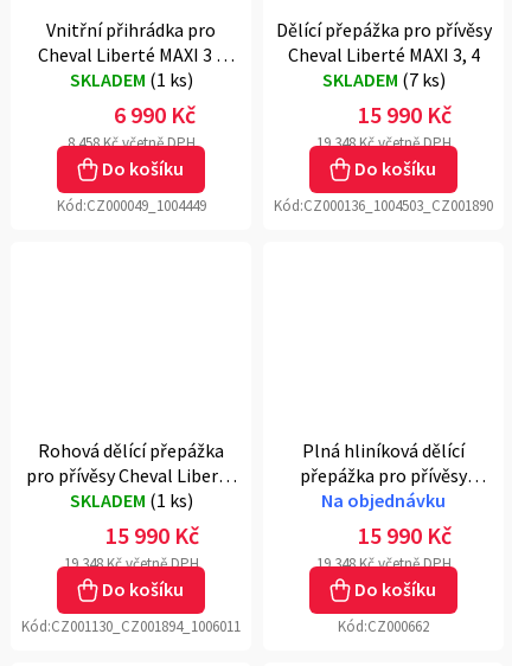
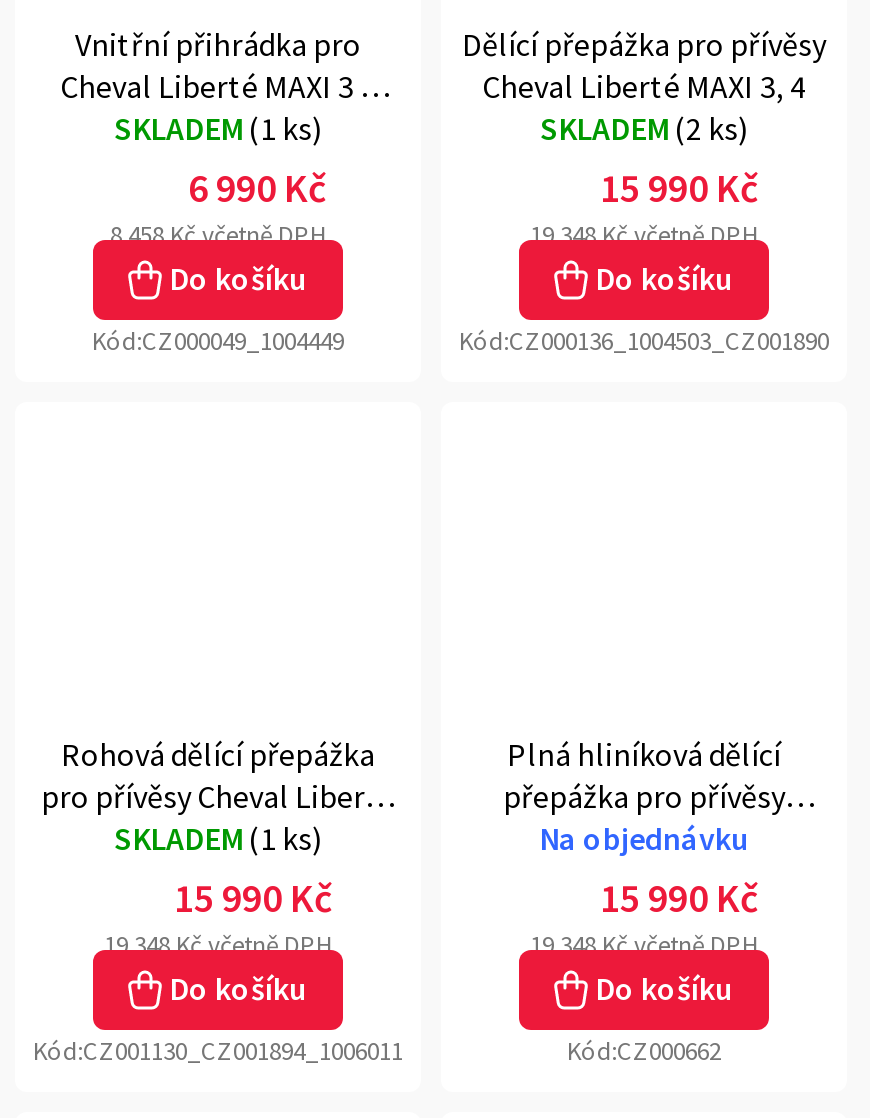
- SKLADEM (7 ks)
+ SKLADEM (2 ks)
